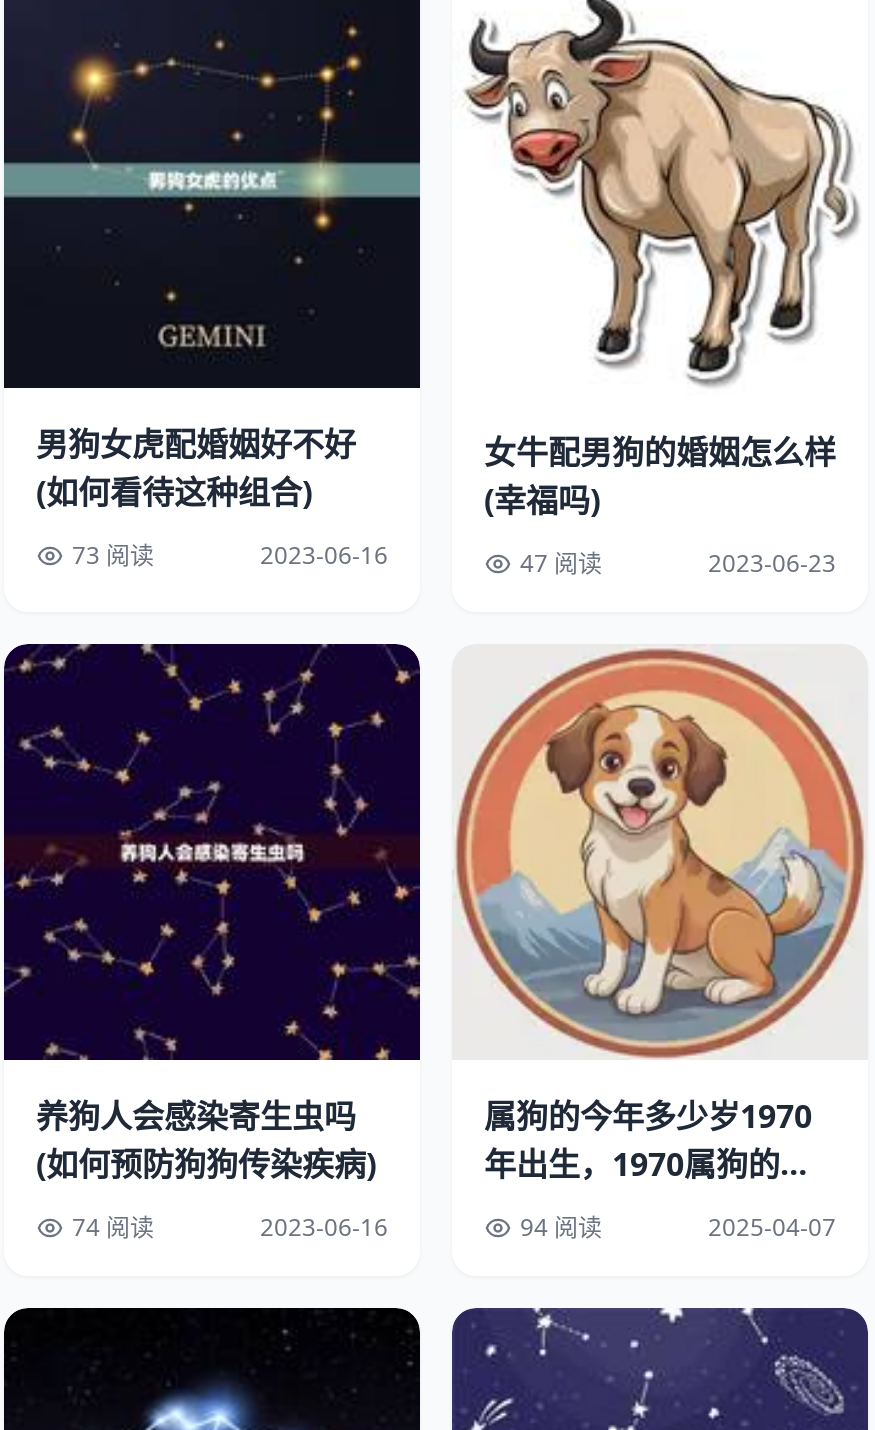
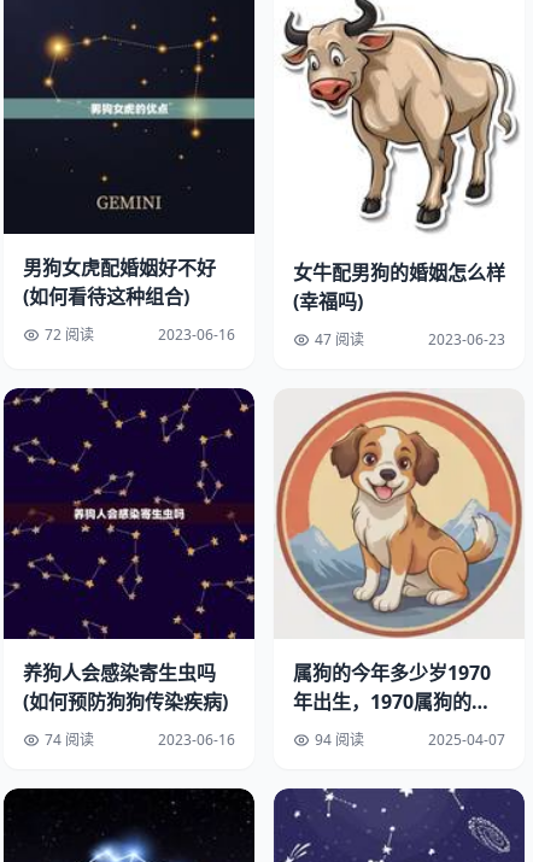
- 73 阅读
+ 72 阅读
